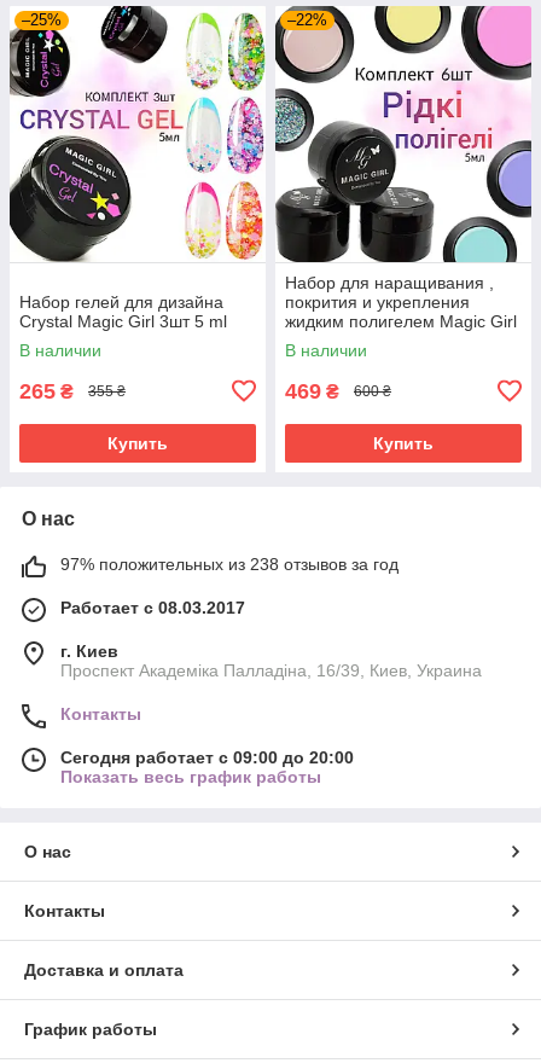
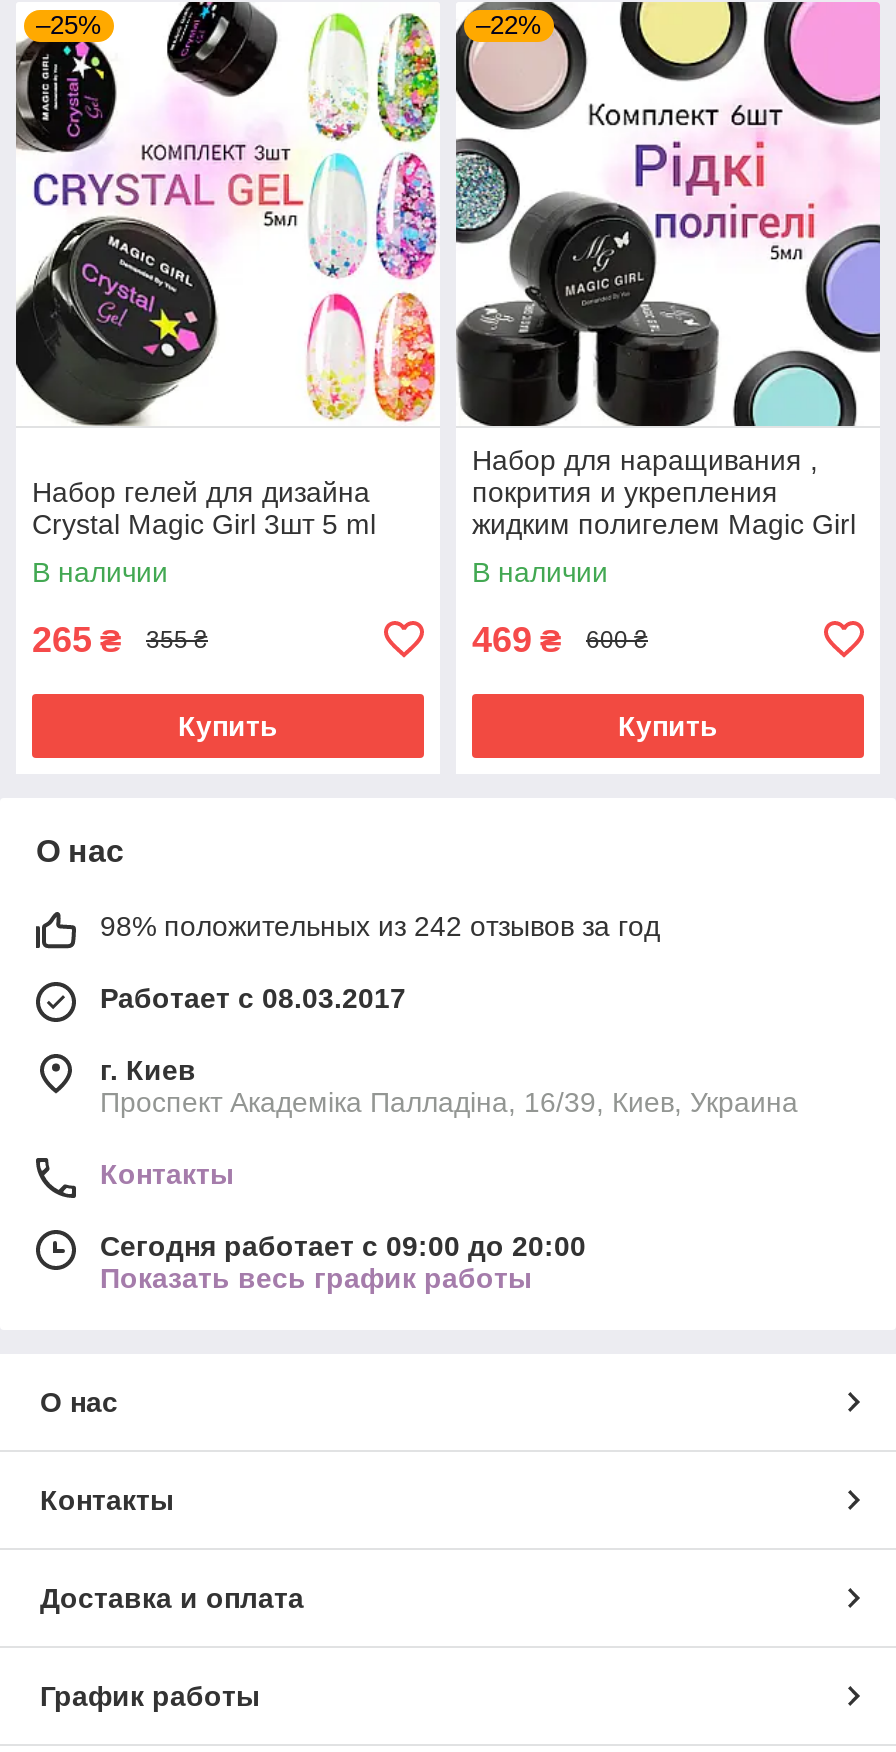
- 97% положительных из 238 отзывов за год
+ 98% положительных из 242 отзывов за год
